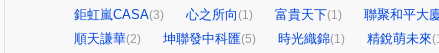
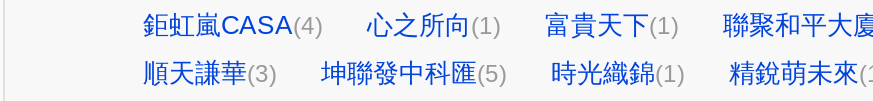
- 鉅虹嵐CASA(3)
+ 鉅虹嵐CASA(4)

- 順天謙華(2)
+ 順天謙華(3)
